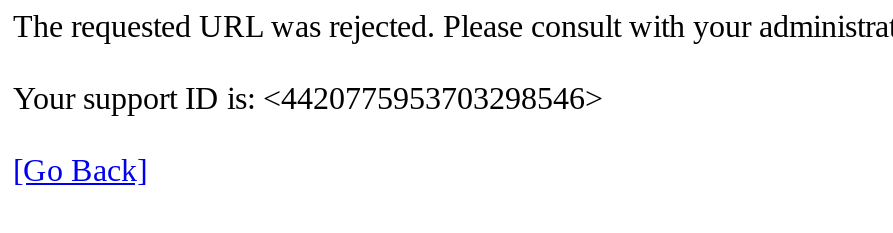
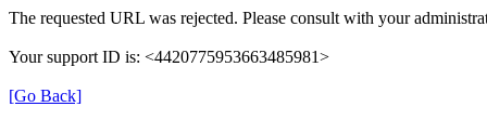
- Your support ID is: <4420775953703298546>
+ Your support ID is: <4420775953663485981>
